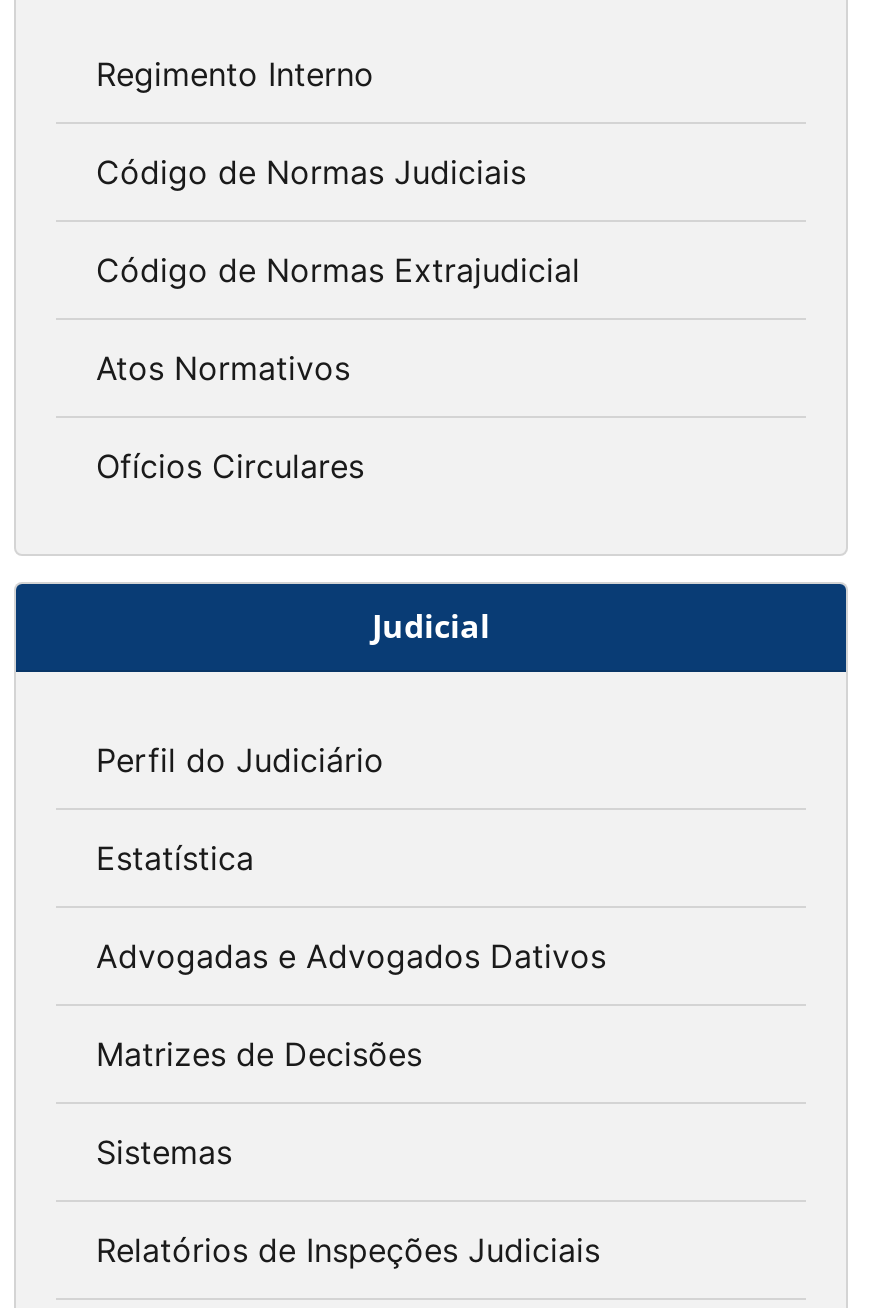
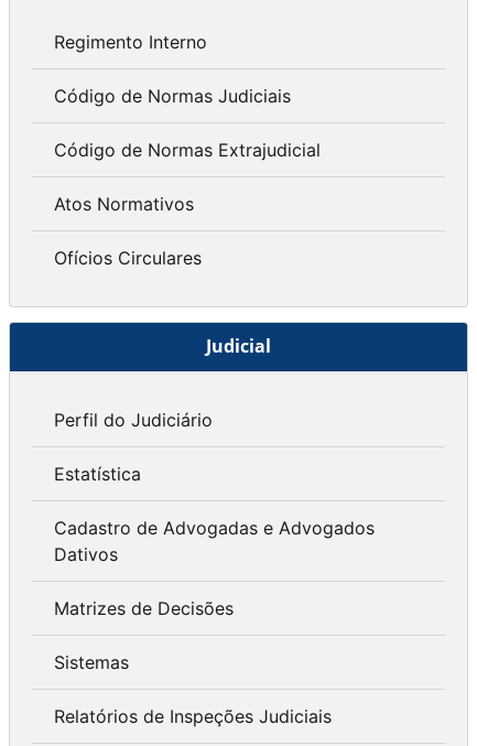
- Advogadas e Advogados Dativos
+ Cadastro de Advogadas e Advogados
+ Dativos
